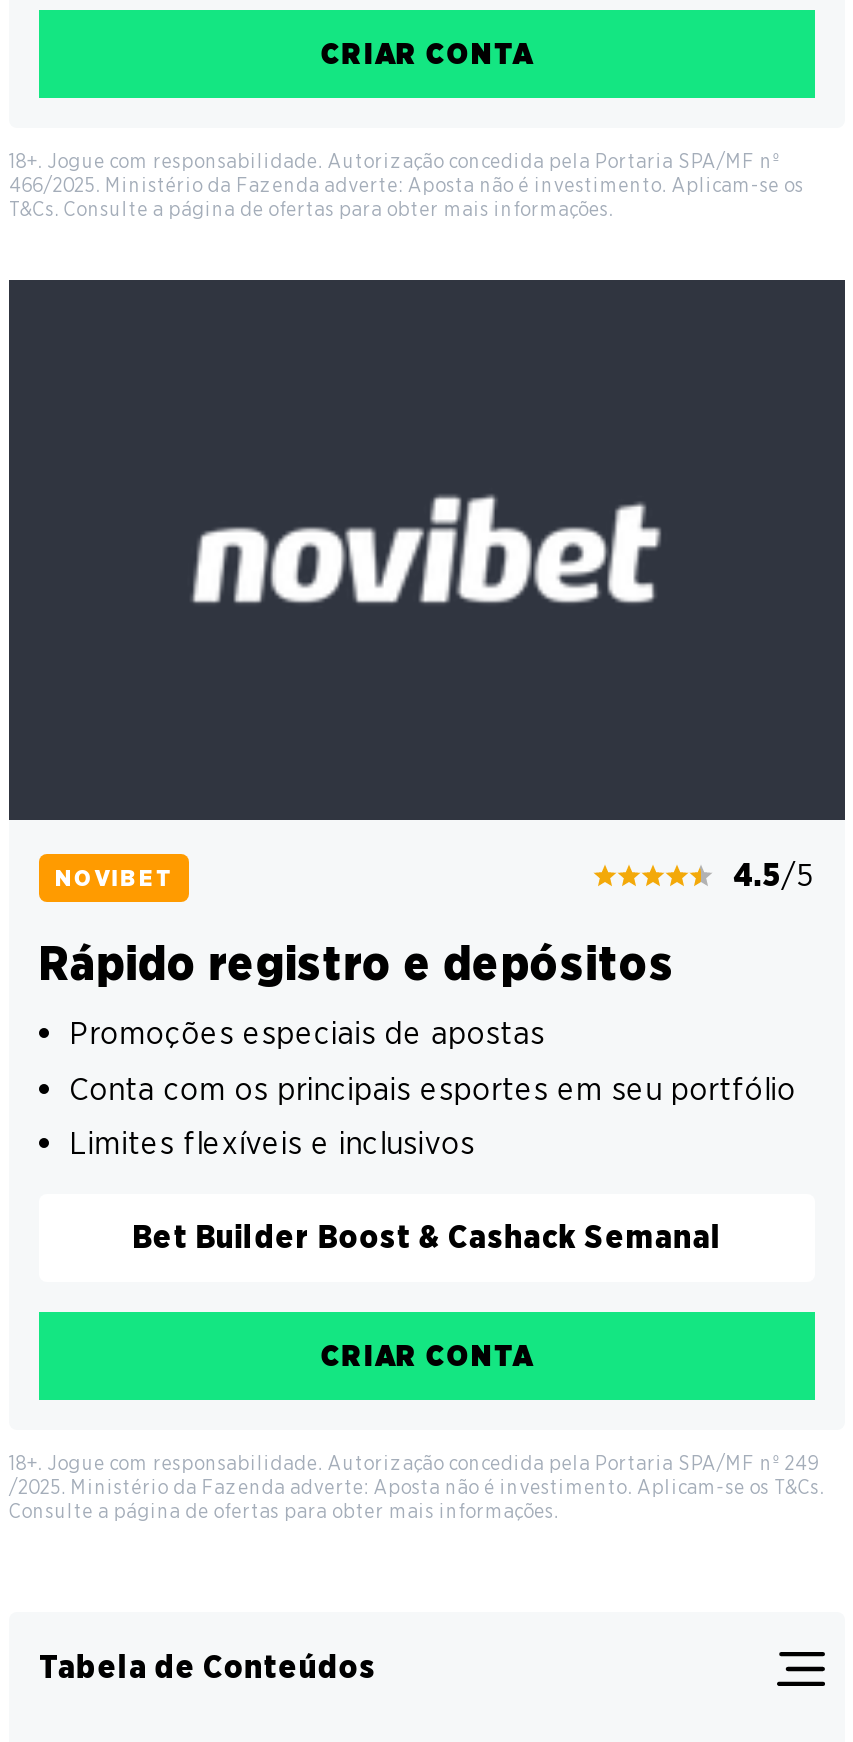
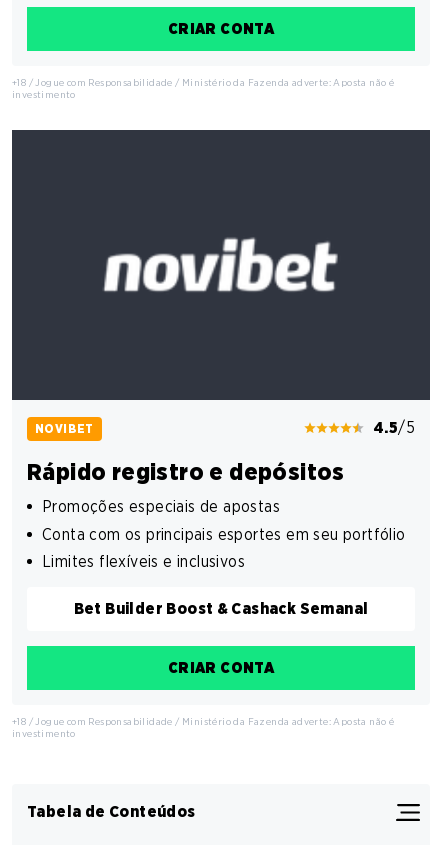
- 18+. Jogue com responsabilidade. Autorização concedida pela Portaria SPA/MF nº
- 466/2025. Ministério da Fazenda adverte: Aposta não é investimento. Aplicam-se os
- T&Cs. Consulte a página de ofertas para obter mais informações.
+ +18 / Jogue com Responsabilidade / Ministério da Fazenda adverte: Aposta não é
+ investimento

- 18+. Jogue com responsabilidade. Autorização concedida pela Portaria SPA/MF nº 249
- /2025. Ministério da Fazenda adverte: Aposta não é investimento. Aplicam-se os T&Cs.
- Consulte a página de ofertas para obter mais informações.
+ +18 / Jogue com Responsabilidade / Ministério da Fazenda adverte: Aposta não é
+ investimento
